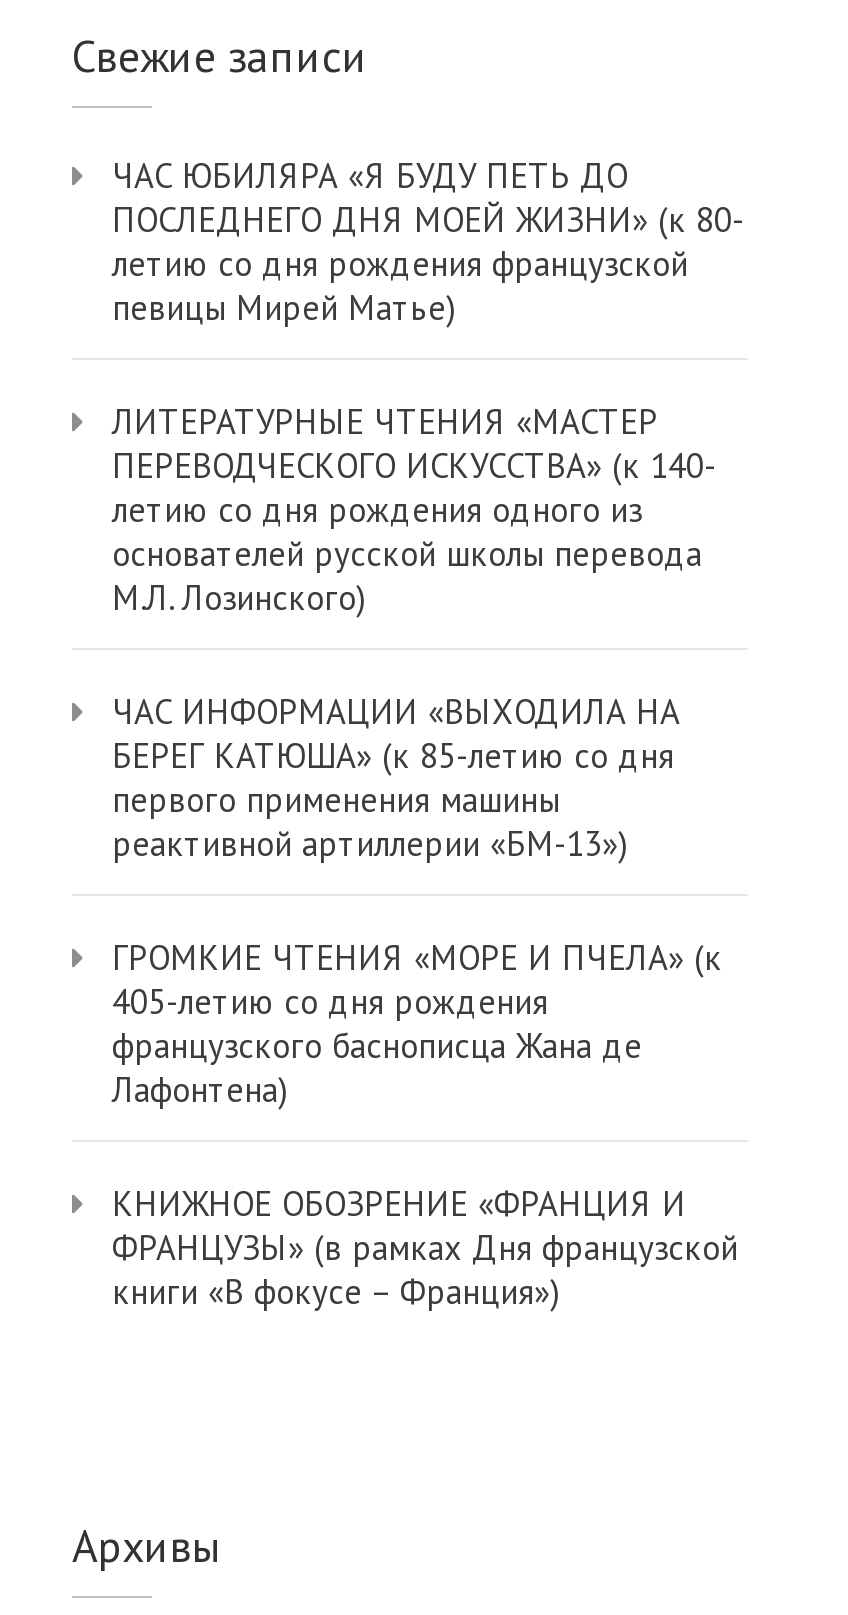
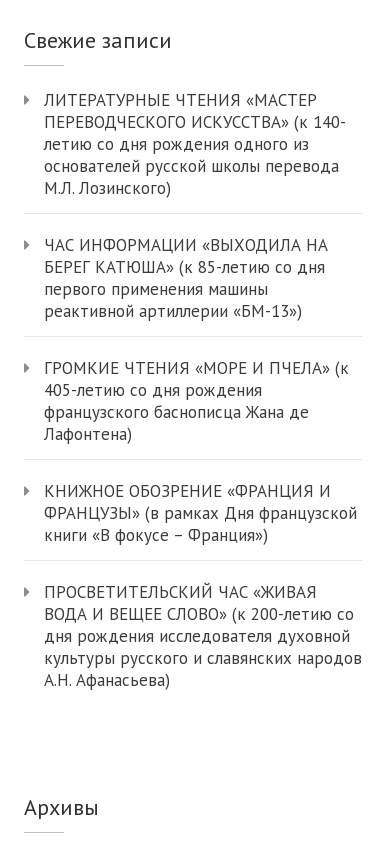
- ЧАС ЮБИЛЯРА «Я БУДУ ПЕТЬ ДО
- ПОСЛЕДНЕГО ДНЯ МОЕЙ ЖИЗНИ» (к 80-
- летию со дня рождения французской
- певицы Мирей Матье)

moved up: ЛИТЕРАТУРНЫЕ ЧТЕНИЯ «МАСТЕР | ПЕРЕВОДЧЕСКОГО ИСКУССТВА» (к 140- | летию со дня рождения одного из | ... | ФРАНЦУЗЫ» (в рамках Дня французской | книги «В фокусе – Франция»)

+ ПРОСВЕТИТЕЛЬСКИЙ ЧАС «ЖИВАЯ
+ ВОДА И ВЕЩЕЕ СЛОВО» (к 200-летию со
+ дня рождения исследователя духовной
+ культуры русского и славянских народов
+ А.Н. Афанасьева)
